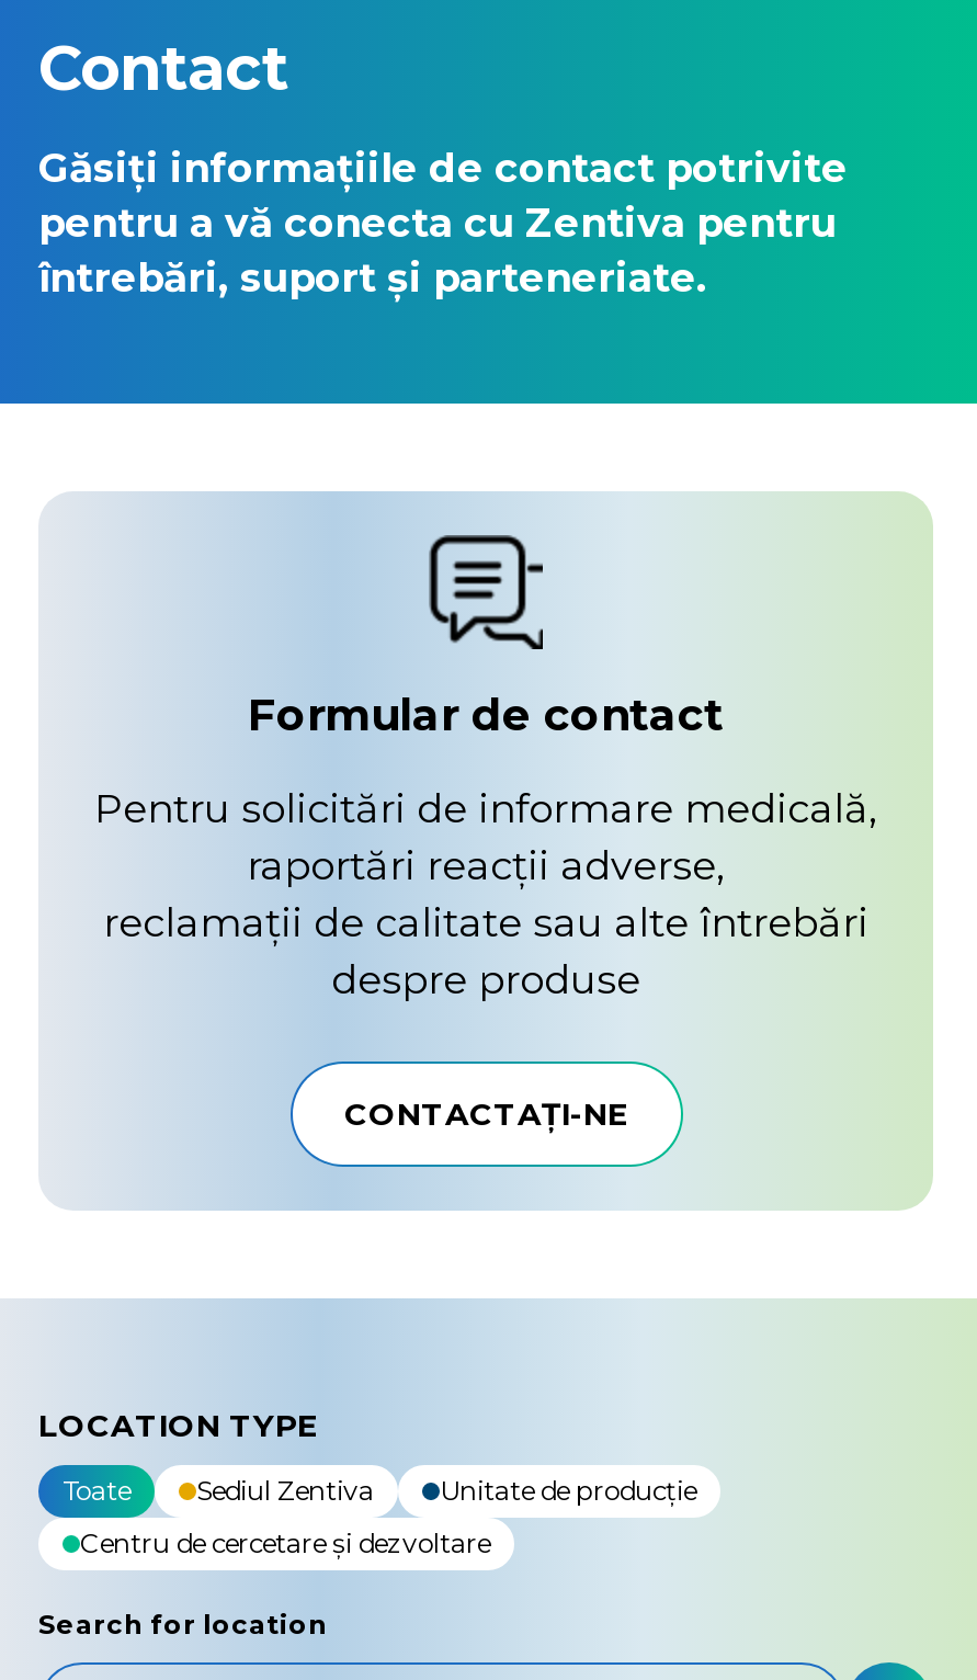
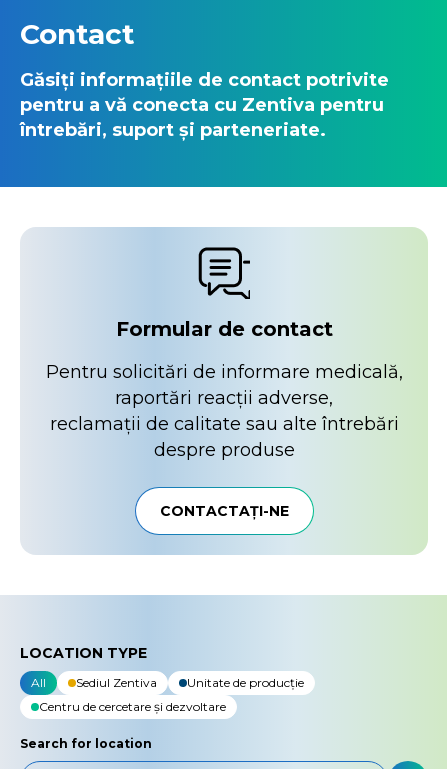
- Toate
+ All
